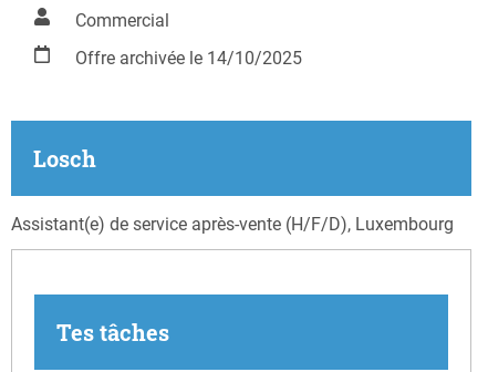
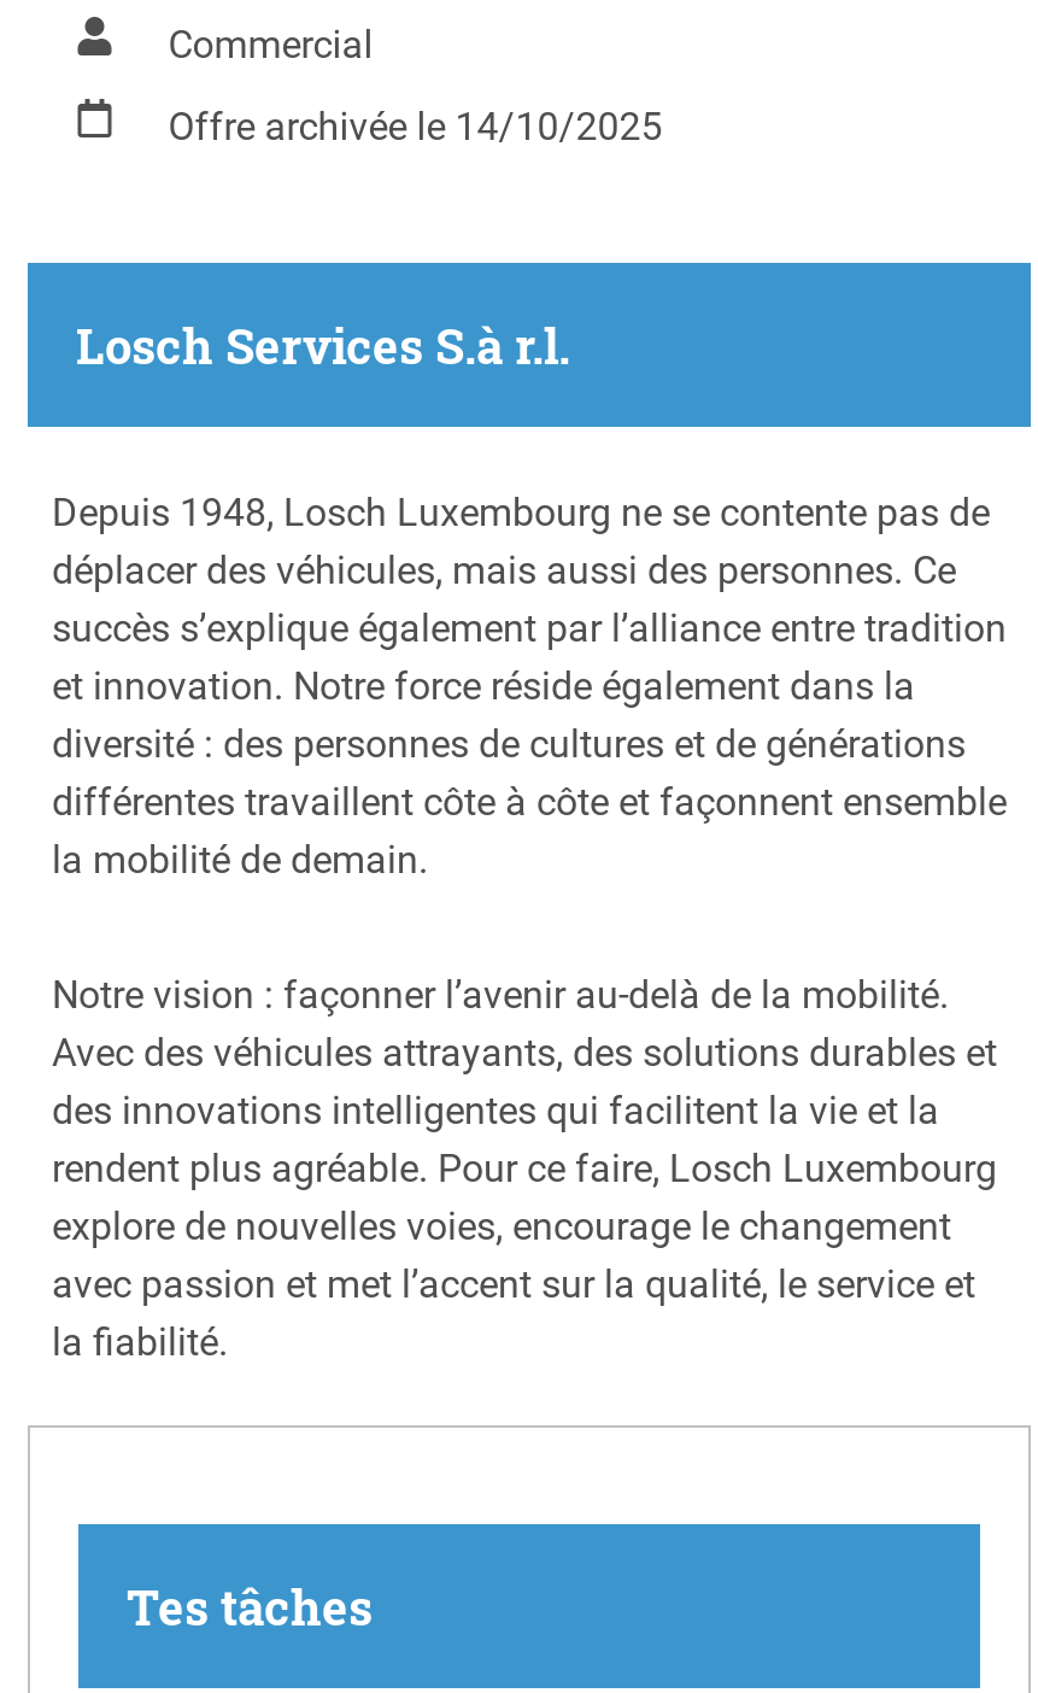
- Losch
- Assistant(e) de service après-vente (H/F/D), Luxembourg
+ Losch Services S.à r.l.
+ Depuis 1948, Losch Luxembourg ne se contente pas de
+ déplacer des véhicules, mais aussi des personnes. Ce
+ succès s’explique également par l’alliance entre tradition
+ et innovation. Notre force réside également dans la
+ diversité : des personnes de cultures et de générations
+ différentes travaillent côte à côte et façonnent ensemble
+ la mobilité de demain.
+ Notre vision : façonner l’avenir au-delà de la mobilité.
+ Avec des véhicules attrayants, des solutions durables et
+ des innovations intelligentes qui facilitent la vie et la
+ rendent plus agréable. Pour ce faire, Losch Luxembourg
+ explore de nouvelles voies, encourage le changement
+ avec passion et met l’accent sur la qualité, le service et
+ la fiabilité.
